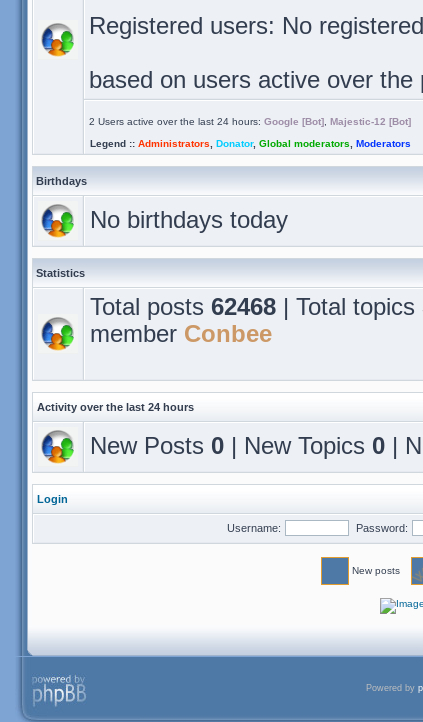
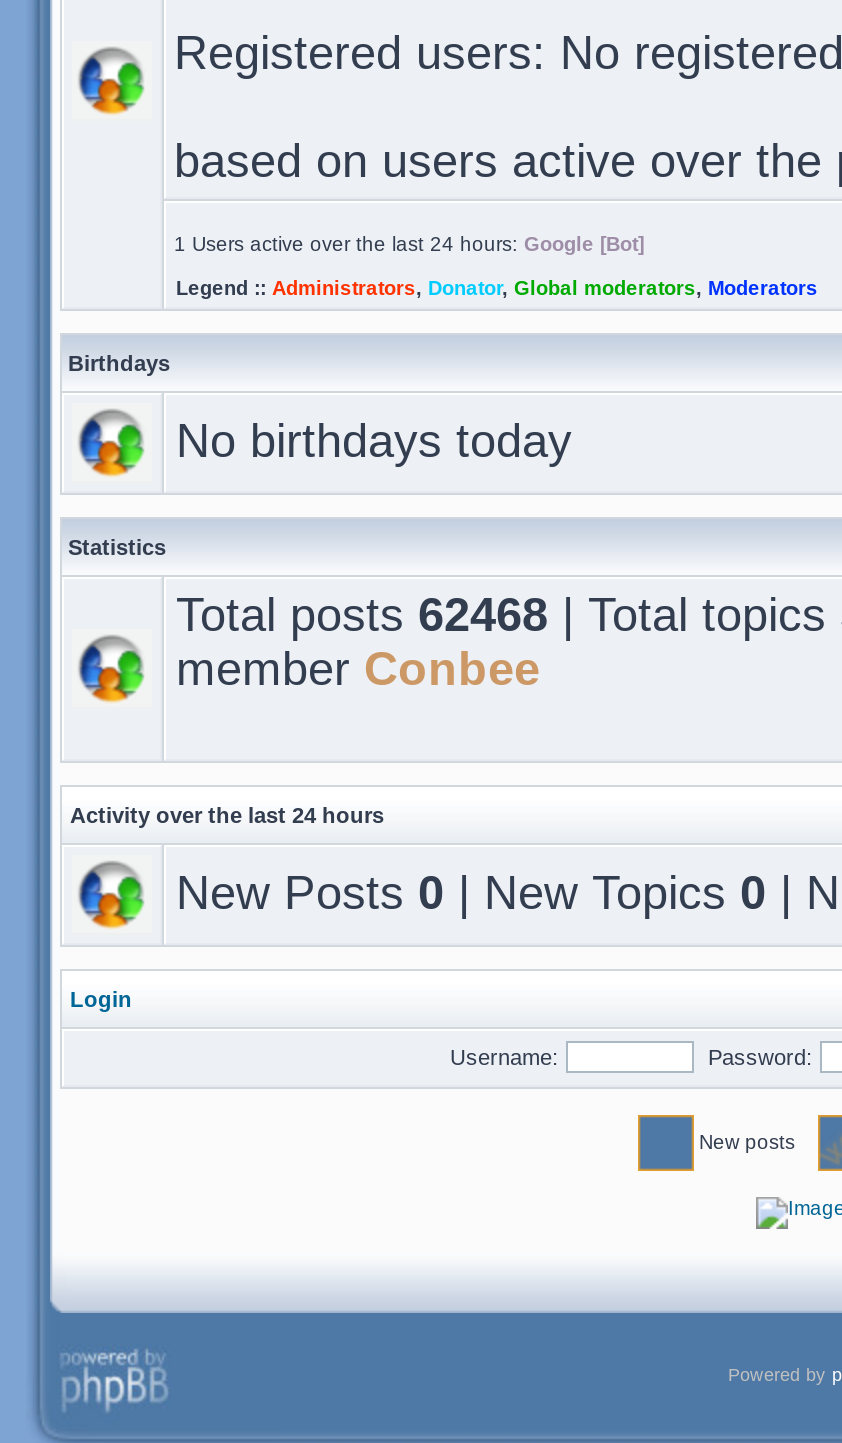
- 2 Users active over the last 24 hours: Google [Bot], Majestic-12 [Bot]
+ 1 Users active over the last 24 hours: Google [Bot]
